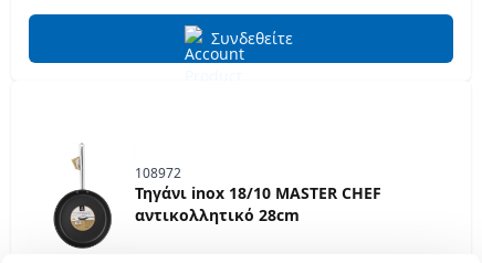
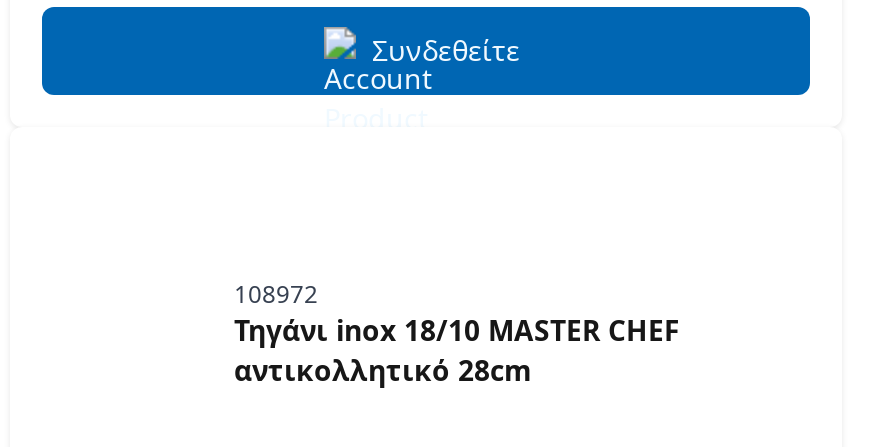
- [image]
